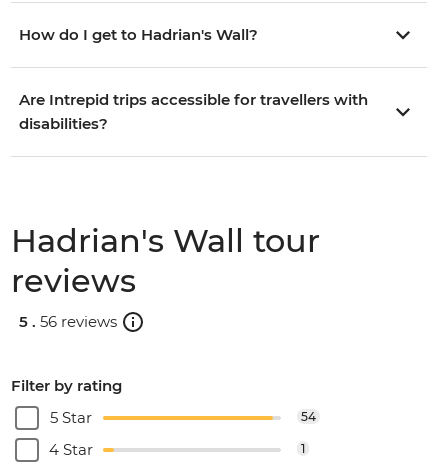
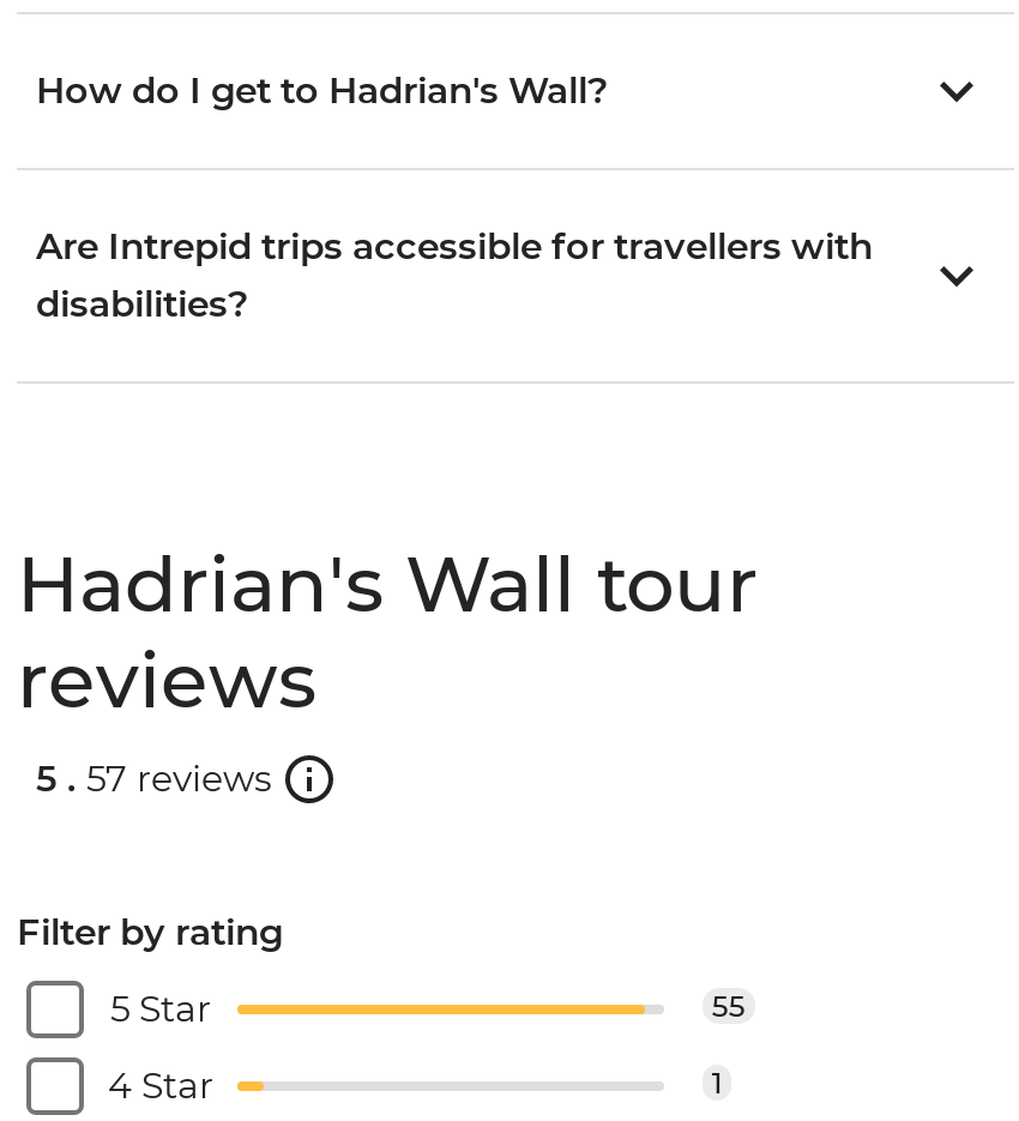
- 5 . 56 reviews
+ 5 . 57 reviews

- 54
+ 55
